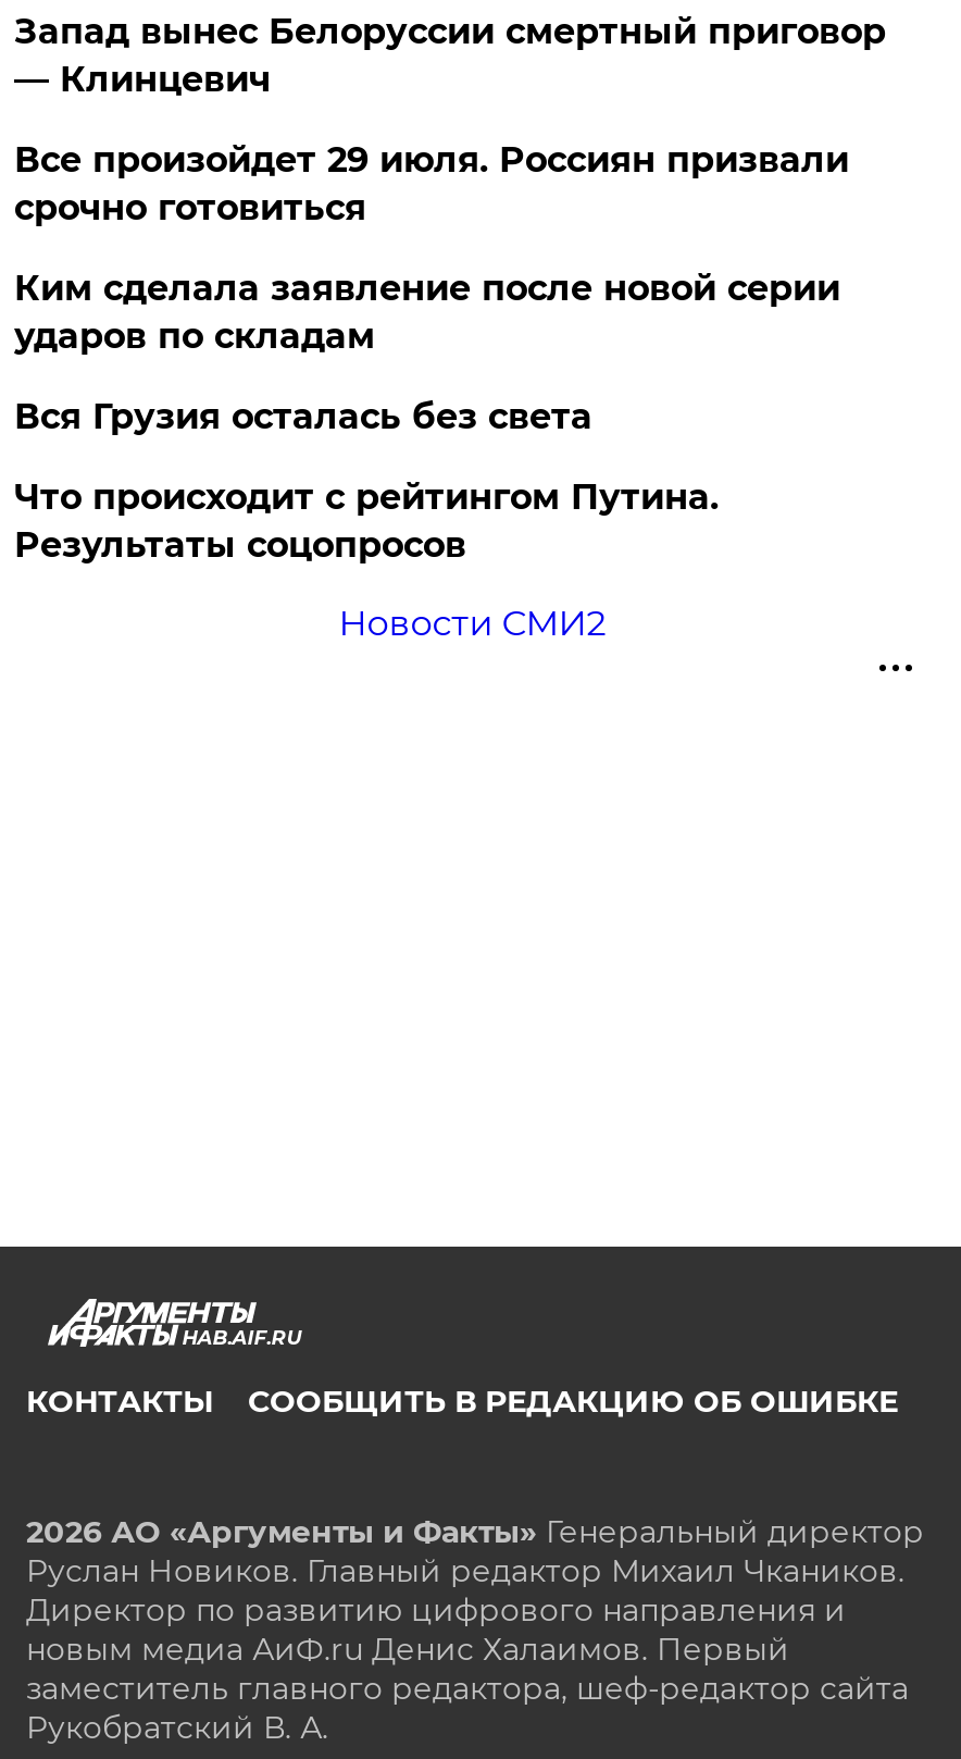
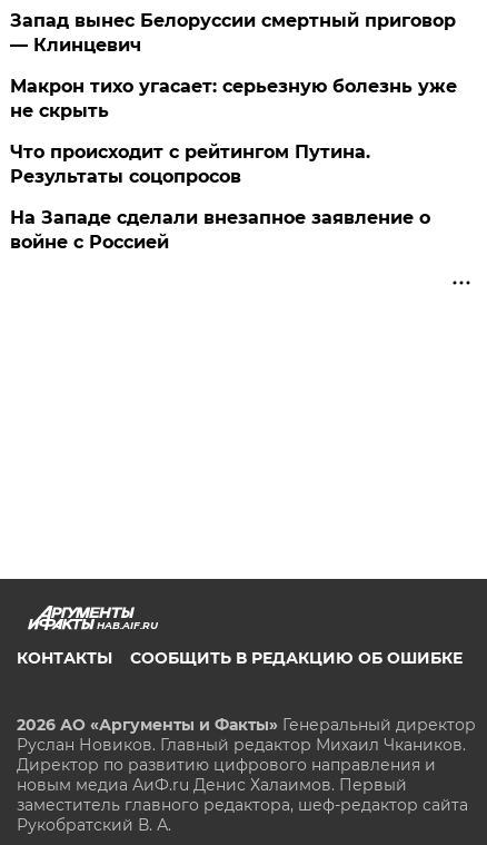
- Все произойдет 29 июля. Россиян призвали
- срочно готовиться
- Ким сделала заявление после новой серии
- ударов по складам
- Вся Грузия осталась без света
+ Макрон тихо угасает: серьезную болезнь уже
+ не скрыть

moved up: Что происходит с рейтингом Путина. | Результаты соцопросов

- Новости СМИ2
+ На Западе сделали внезапное заявление о
+ войне с Россией
